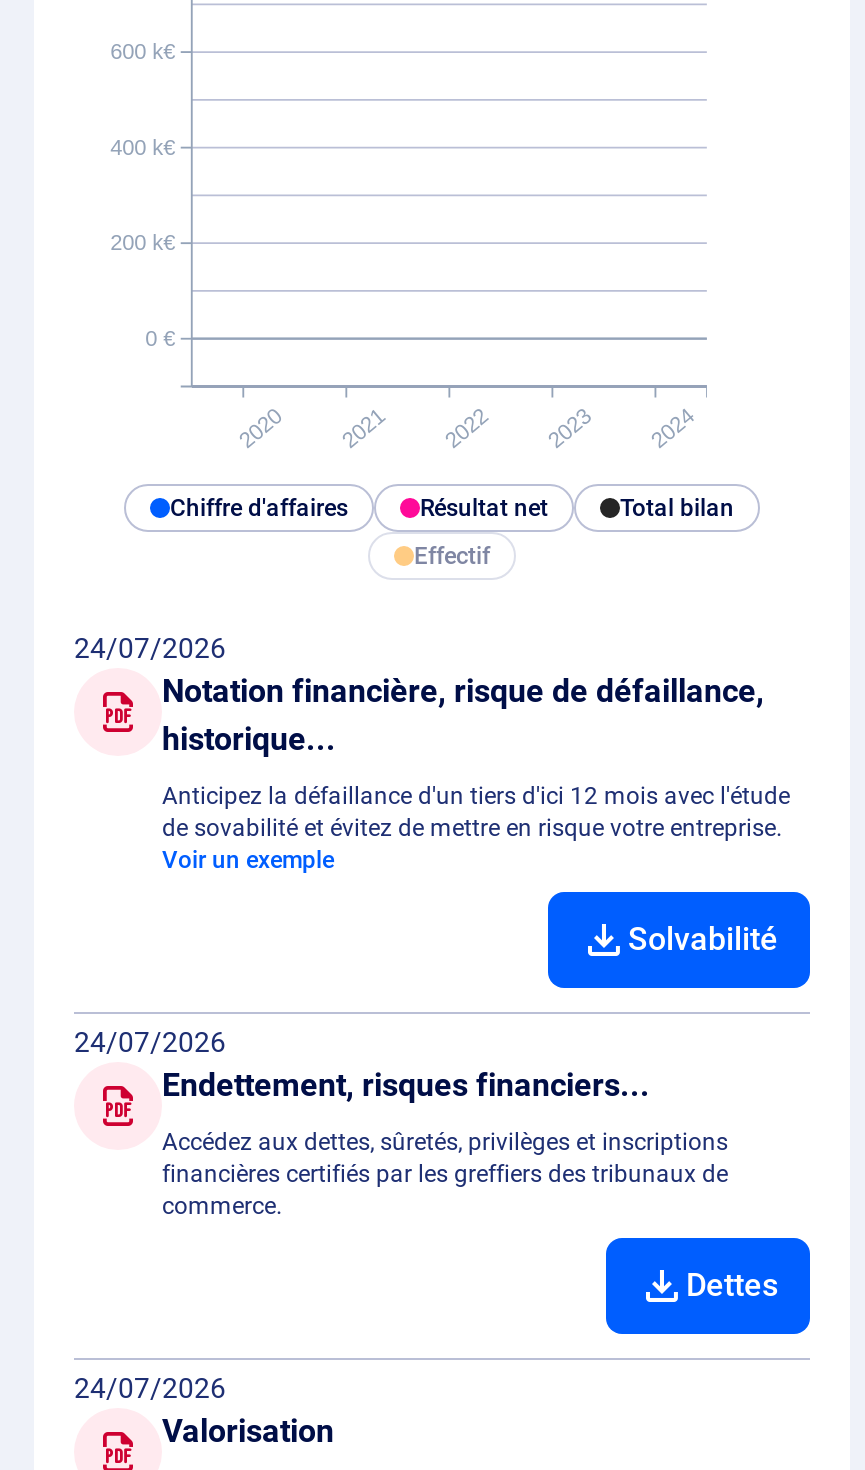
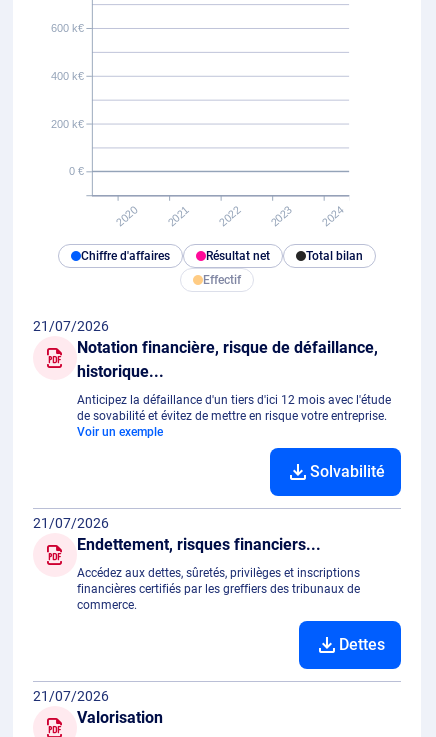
- 24/07/2026
+ 21/07/2026

- 24/07/2026
+ 21/07/2026

- 24/07/2026
+ 21/07/2026
